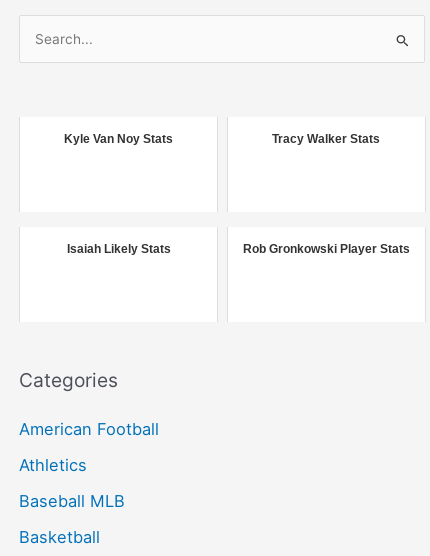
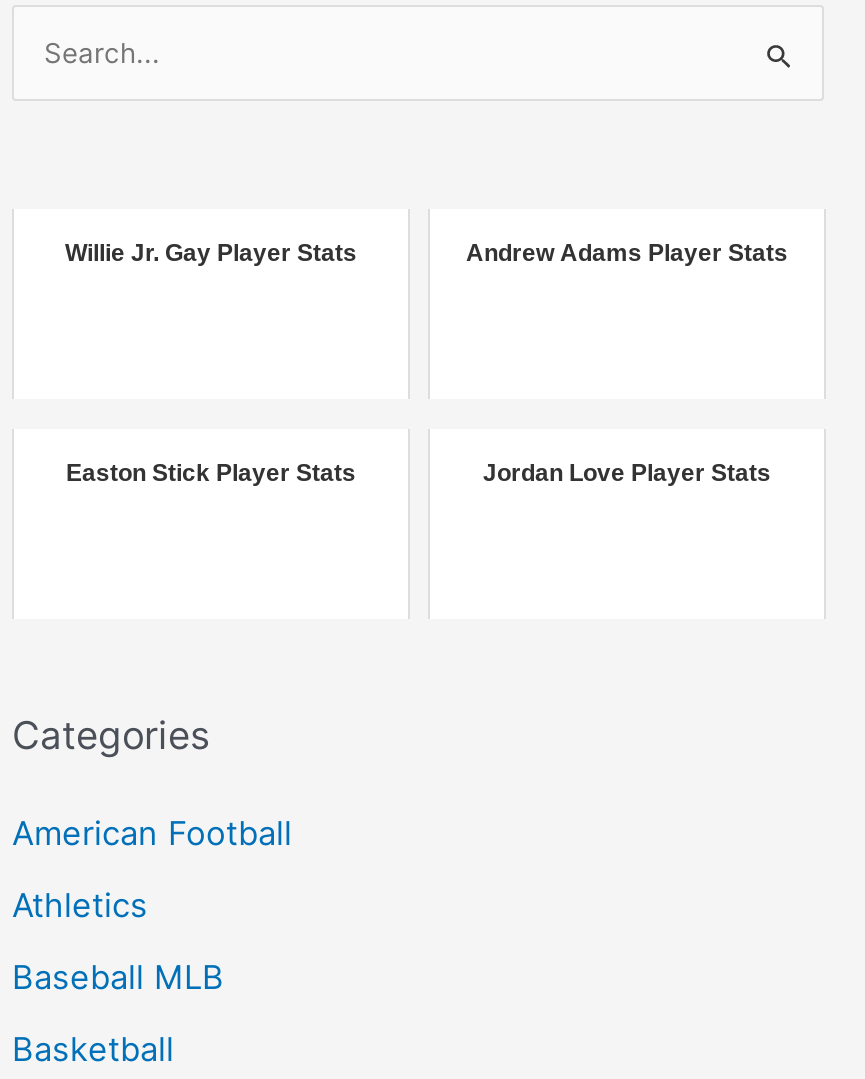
- Kyle Van Noy Stats
- Tracy Walker Stats
+ Willie Jr. Gay Player Stats
+ Andrew Adams Player Stats

- Isaiah Likely Stats
- Rob Gronkowski Player Stats
+ Easton Stick Player Stats
+ Jordan Love Player Stats
